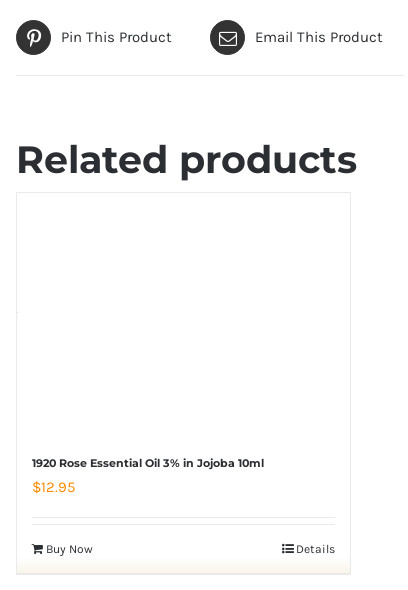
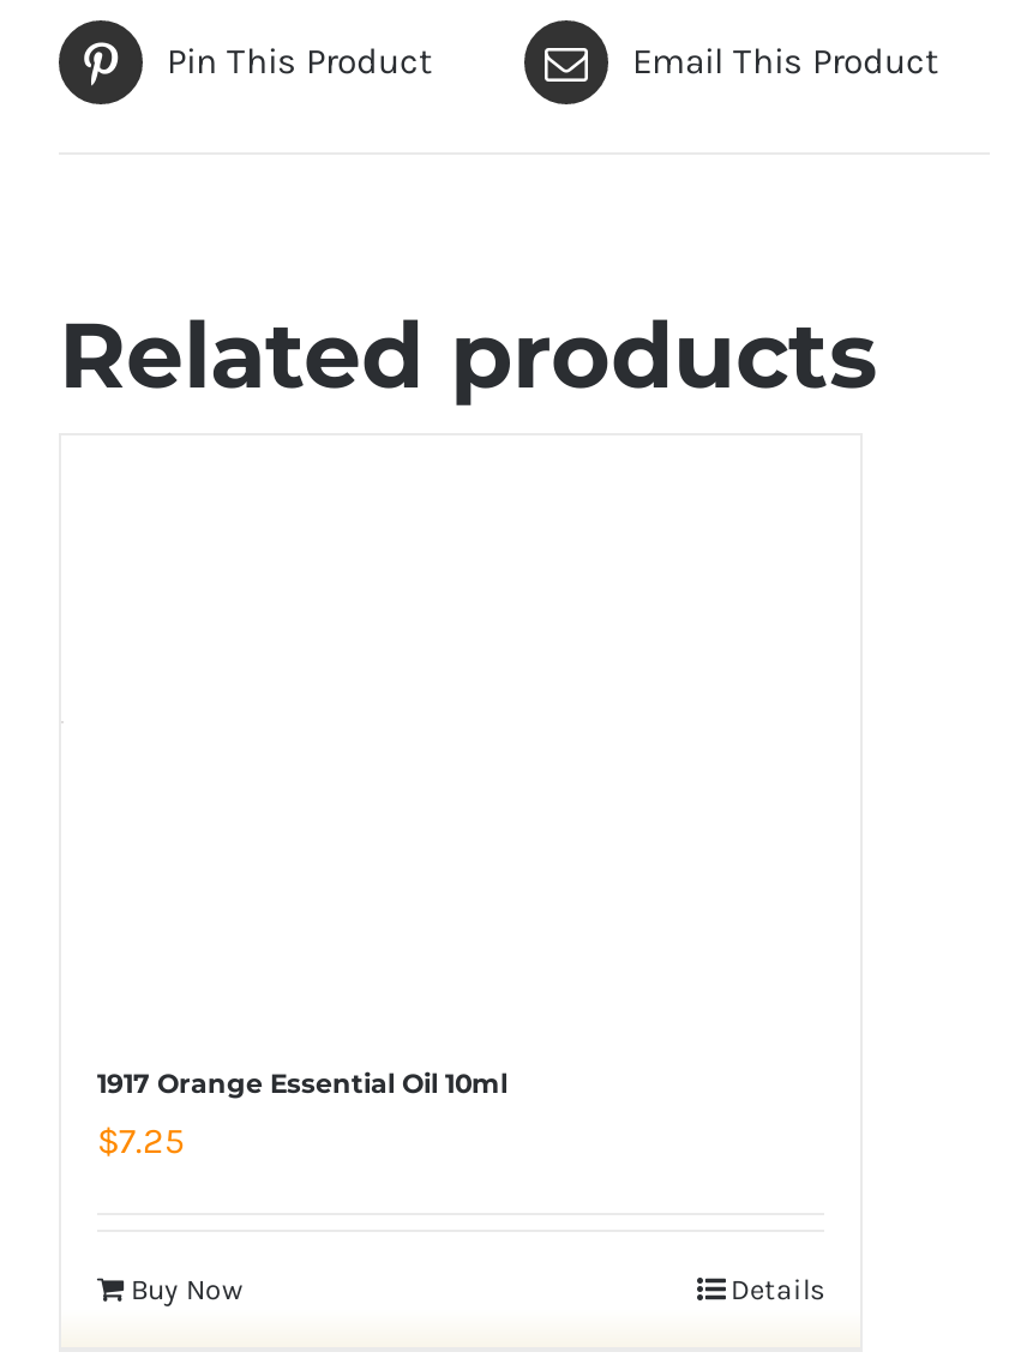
- 1920 Rose Essential Oil 3% in Jojoba 10ml
- $12.95
+ 1917 Orange Essential Oil 10ml
+ $7.25
